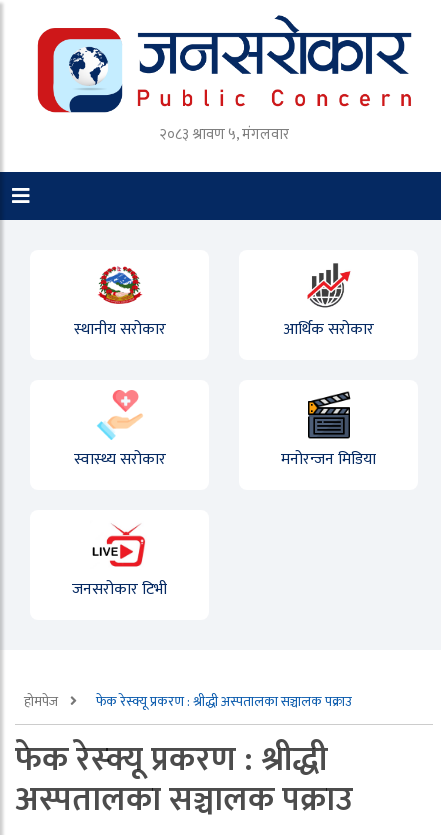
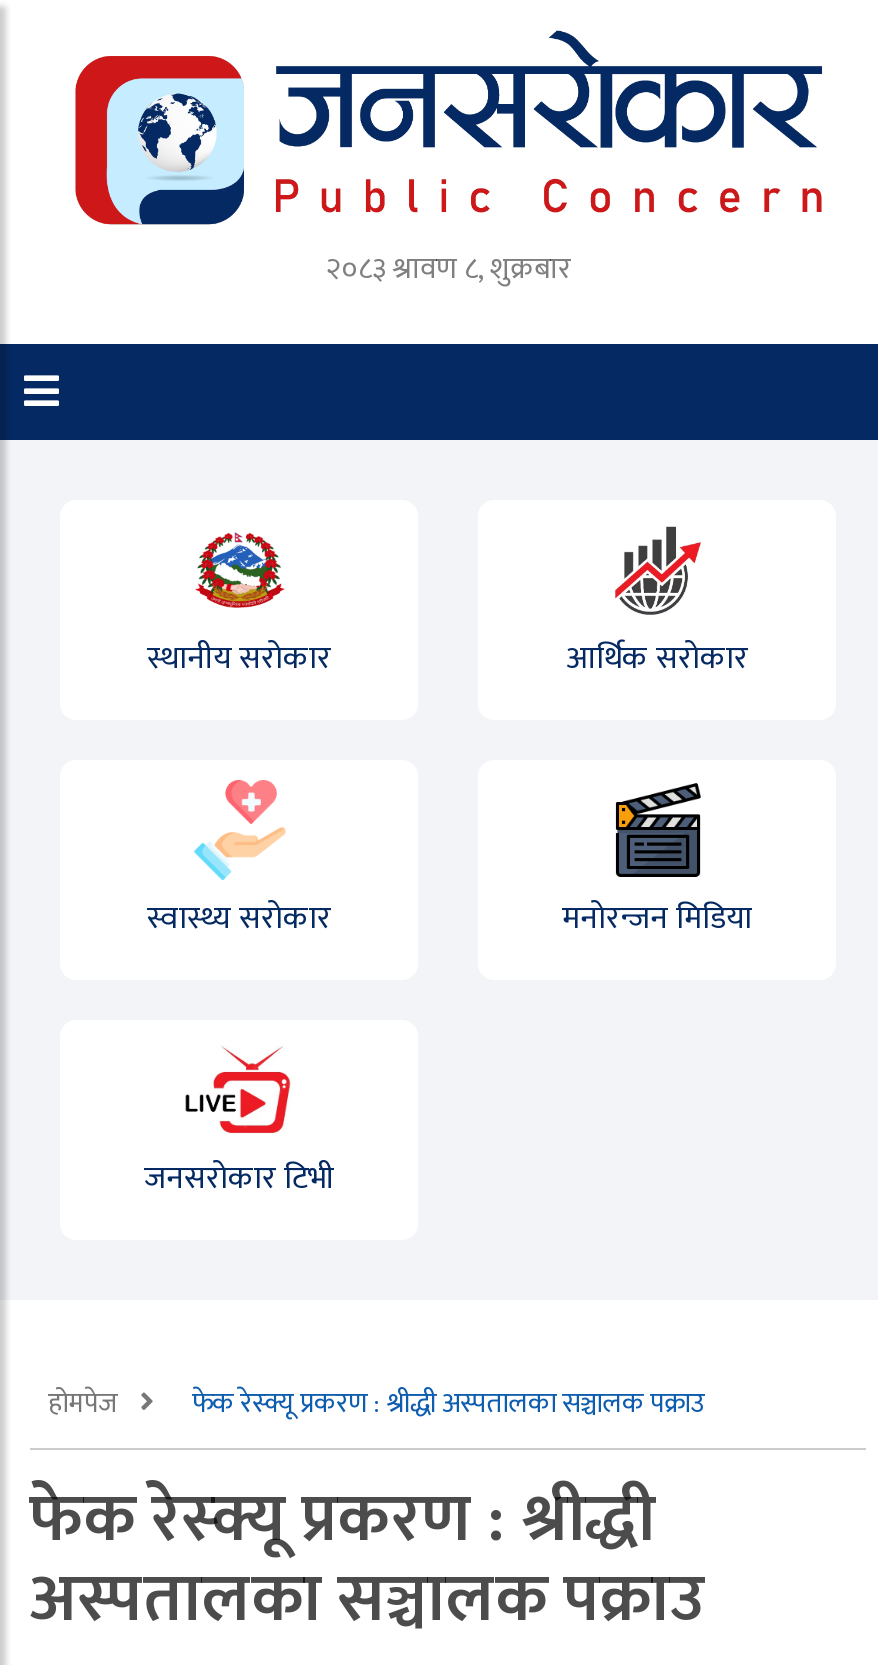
- २०८३ श्रावण ५, मंगलवार
+ २०८३ श्रावण ८, शुक्रबार
